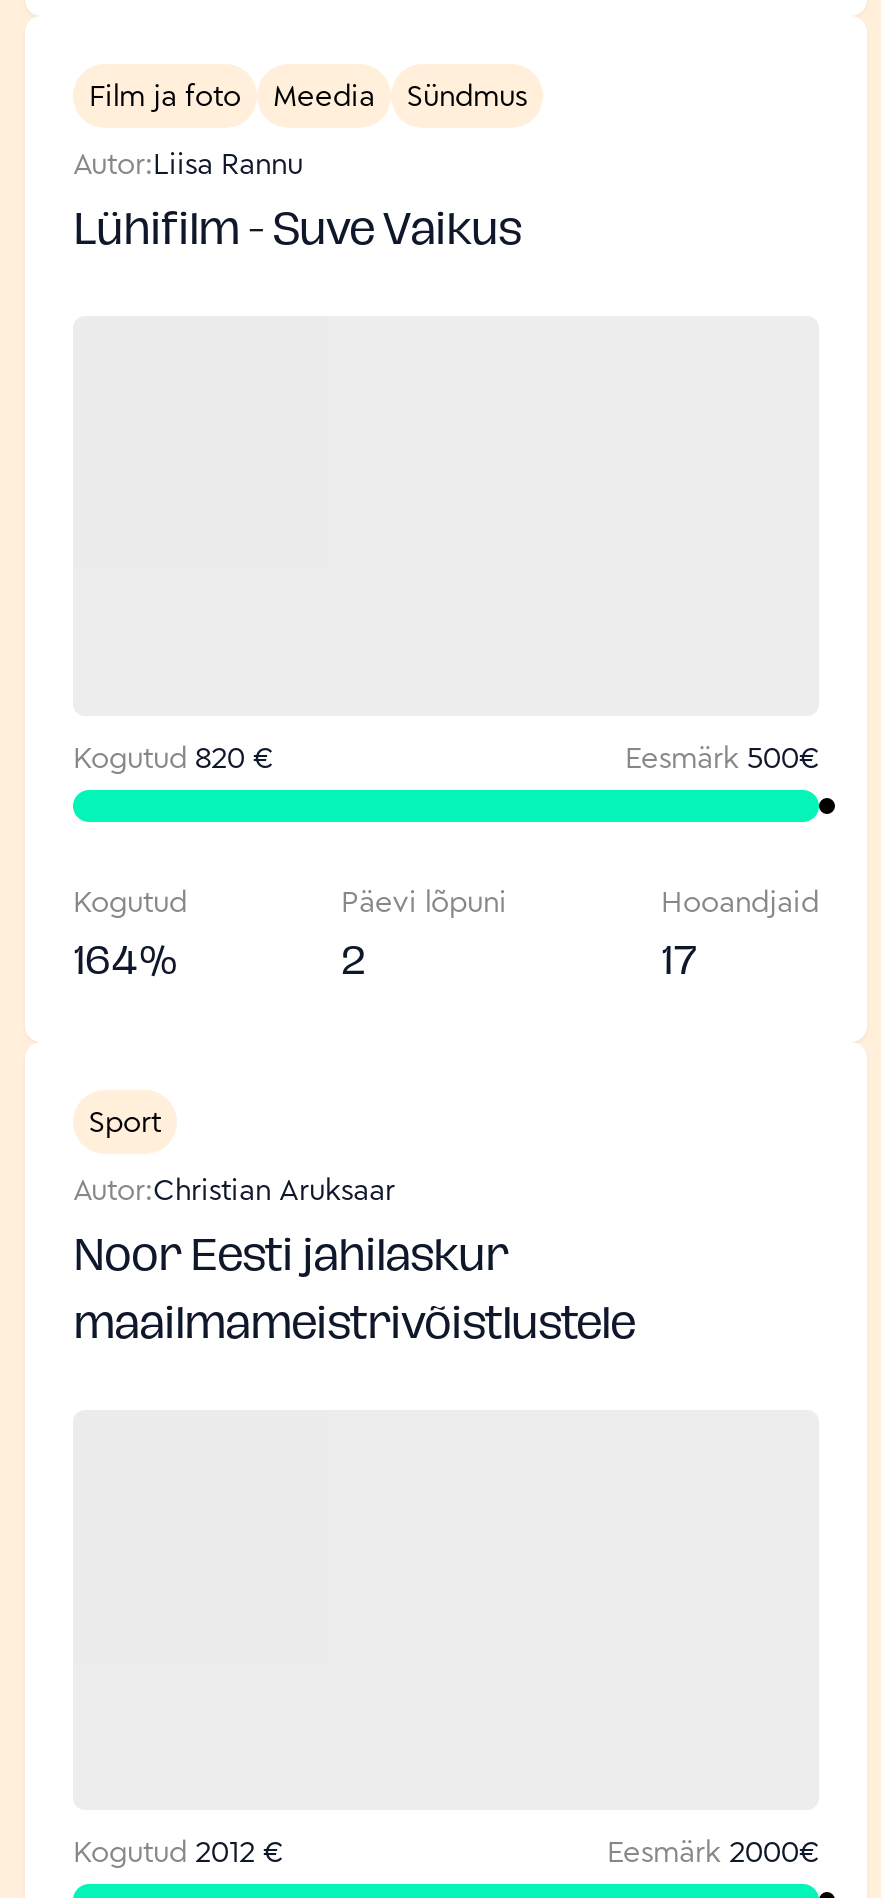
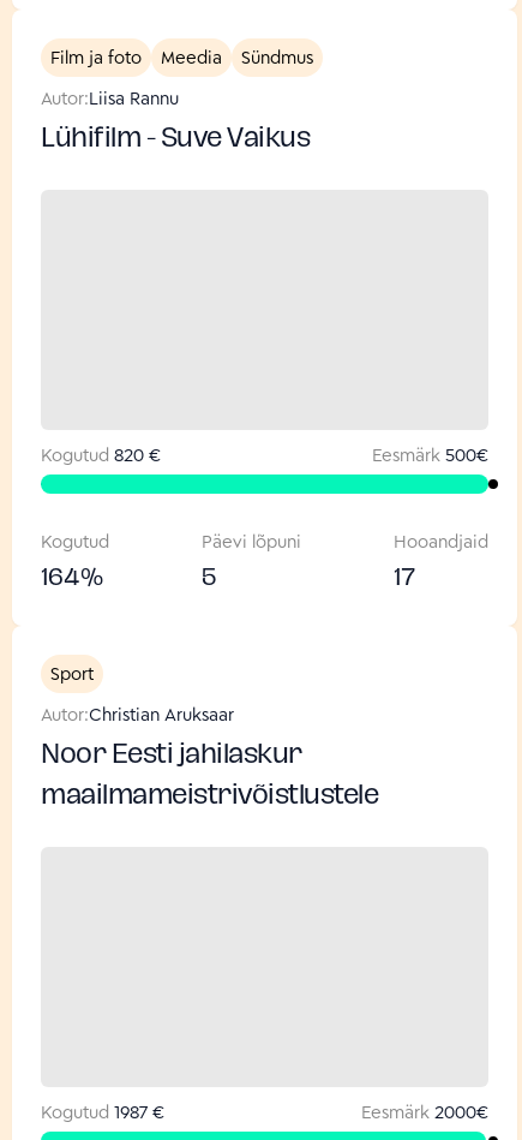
- 2
+ 5

- Kogutud 2012 €
+ Kogutud 1987 €
